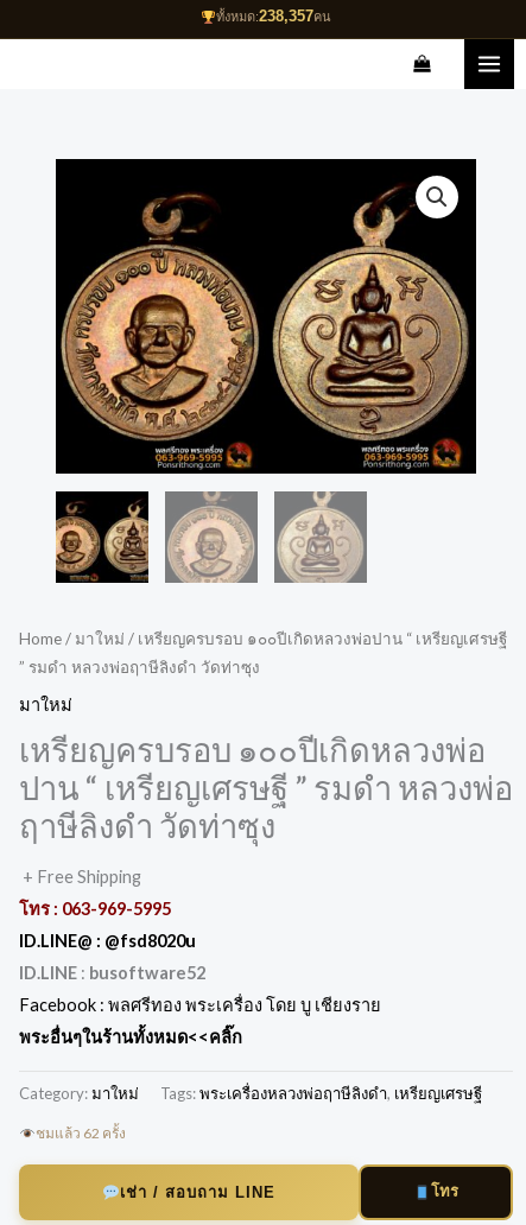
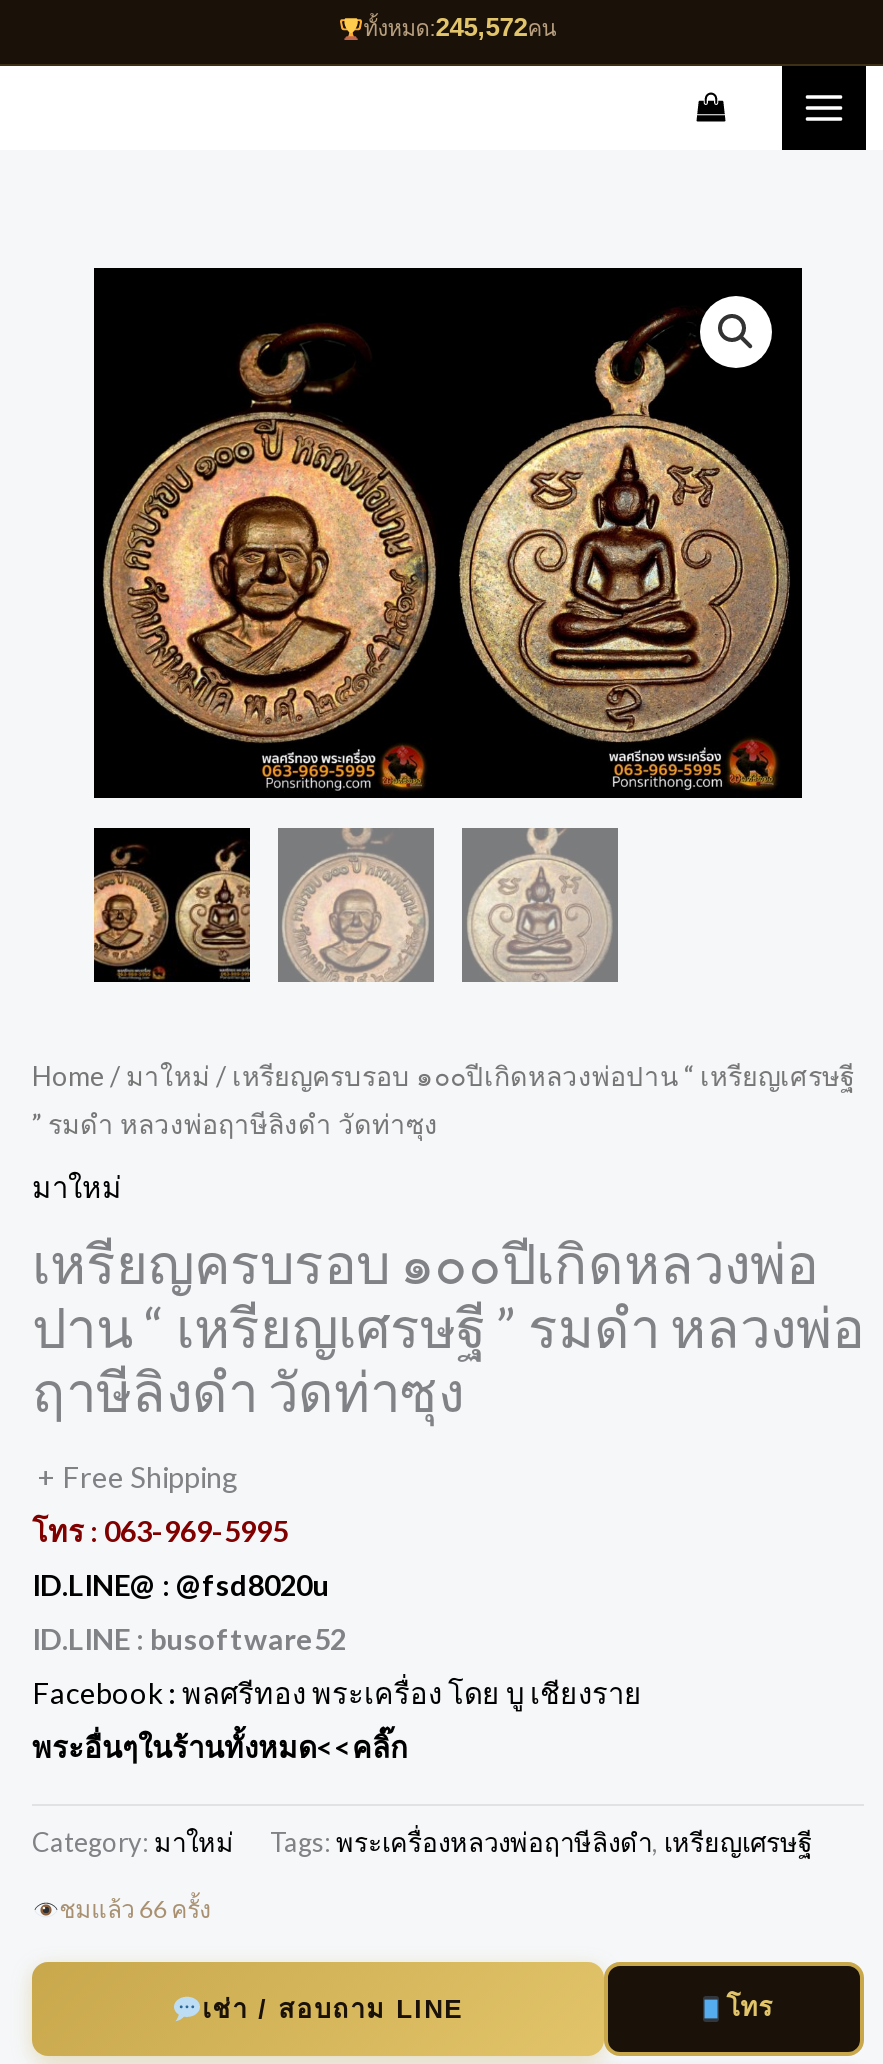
- ทั้งหมด:238,357คน
+ ทั้งหมด:245,572คน

- ชมแล้ว 62 ครั้ง
+ ชมแล้ว 66 ครั้ง
